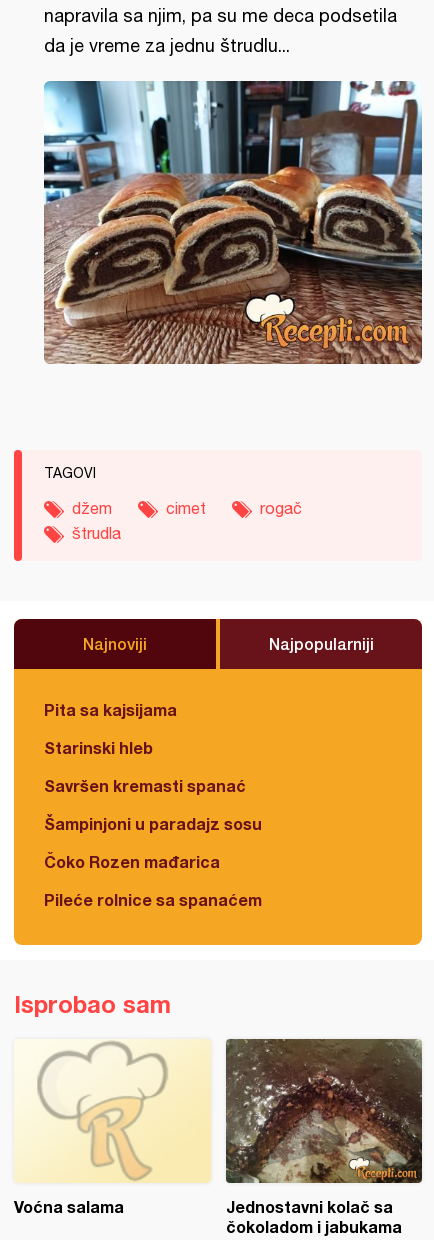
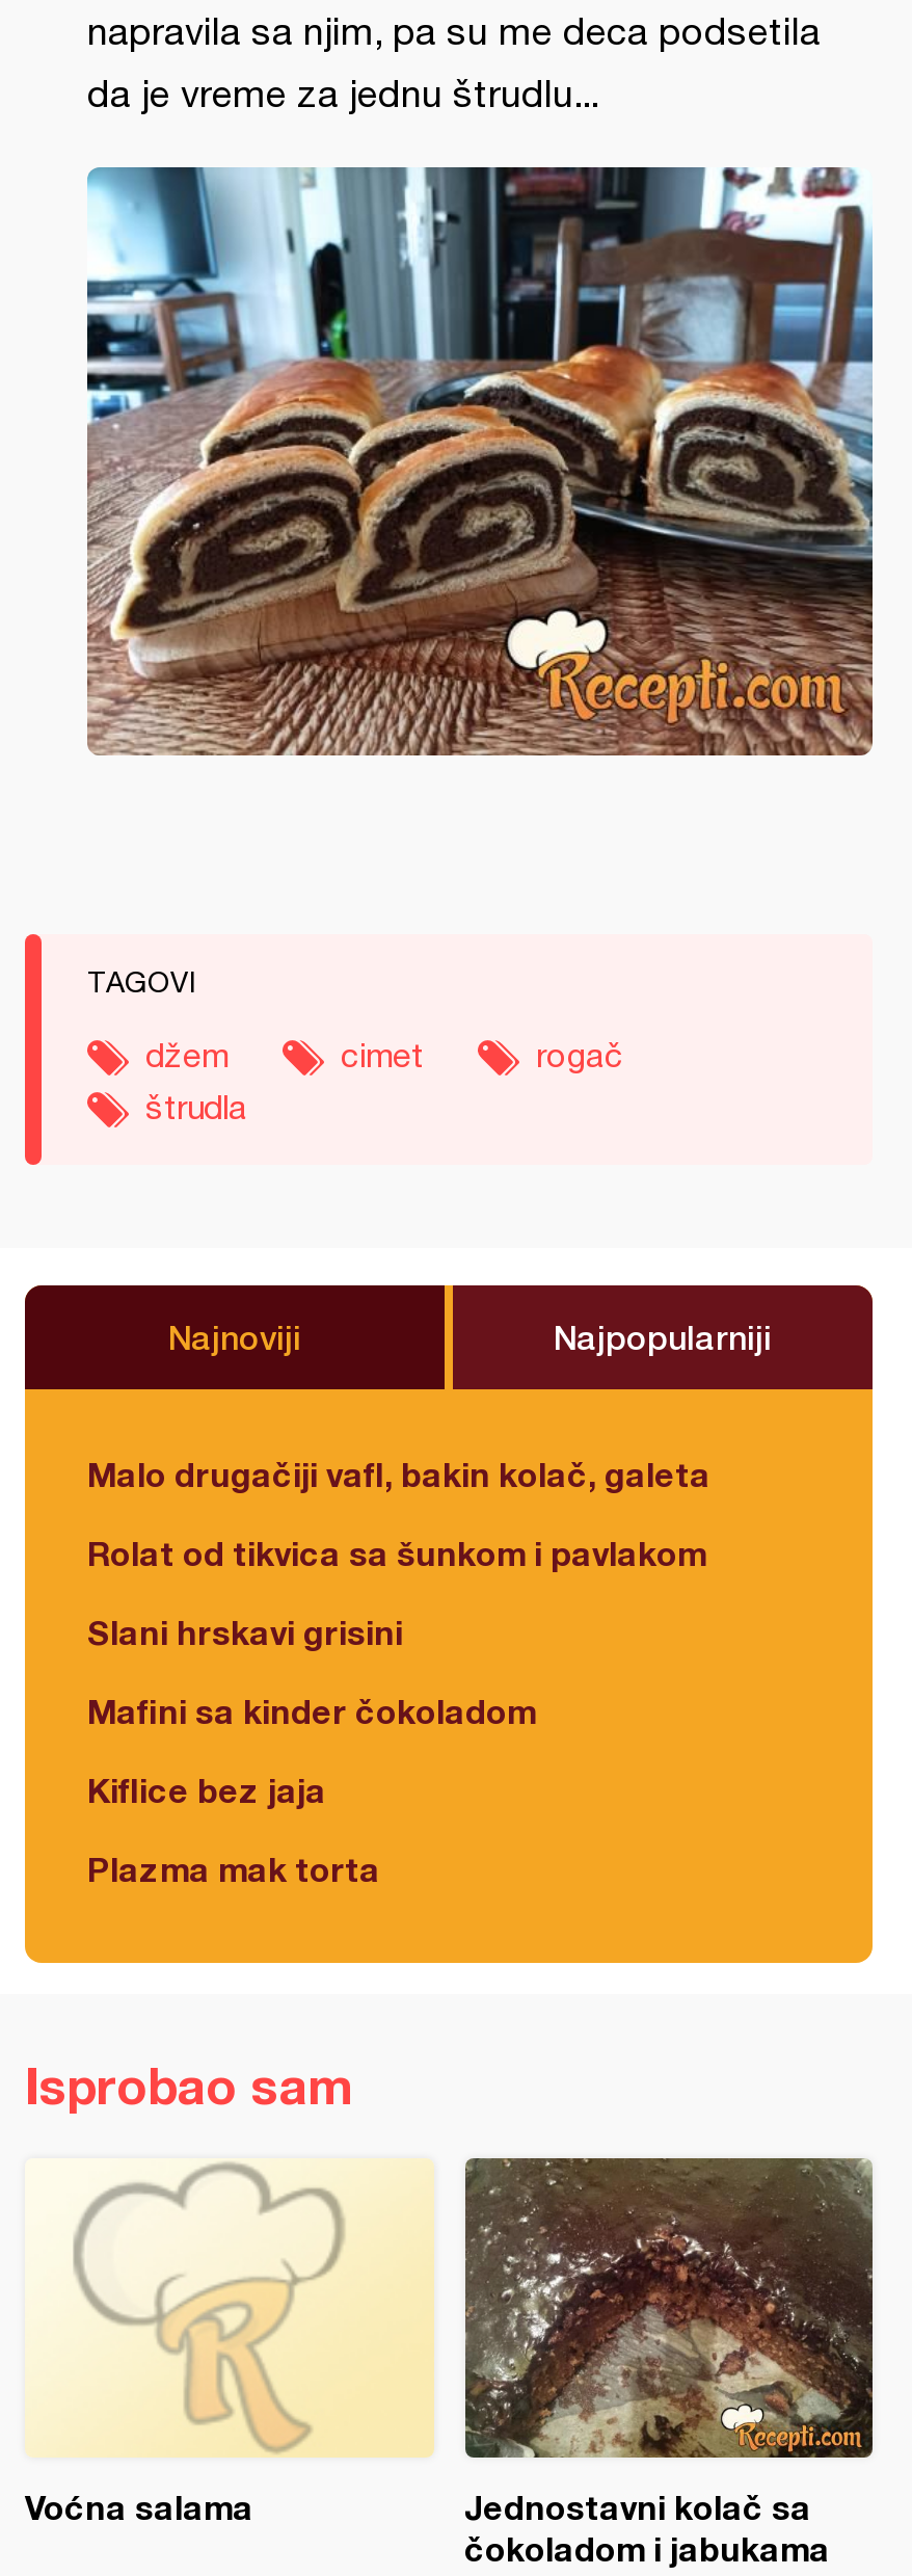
- Pita sa kajsijama
+ Malo drugačiji vafl, bakin kolač, galeta

- Starinski hleb
+ Rolat od tikvica sa šunkom i pavlakom

- Savršen kremasti spanać
+ Slani hrskavi grisini

- Šampinjoni u paradajz sosu
+ Mafini sa kinder čokoladom

- Čoko Rozen mađarica
+ Kiflice bez jaja

- Pileće rolnice sa spanaćem
+ Plazma mak torta
